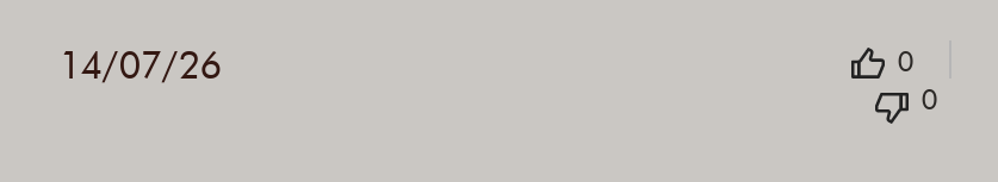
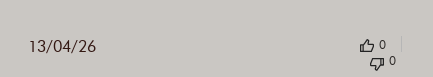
- 14/07/26
+ 13/04/26
